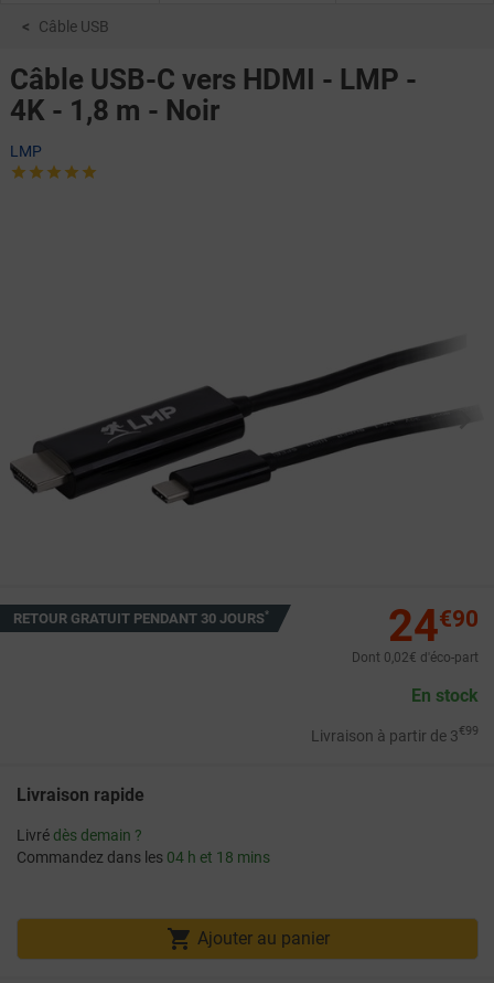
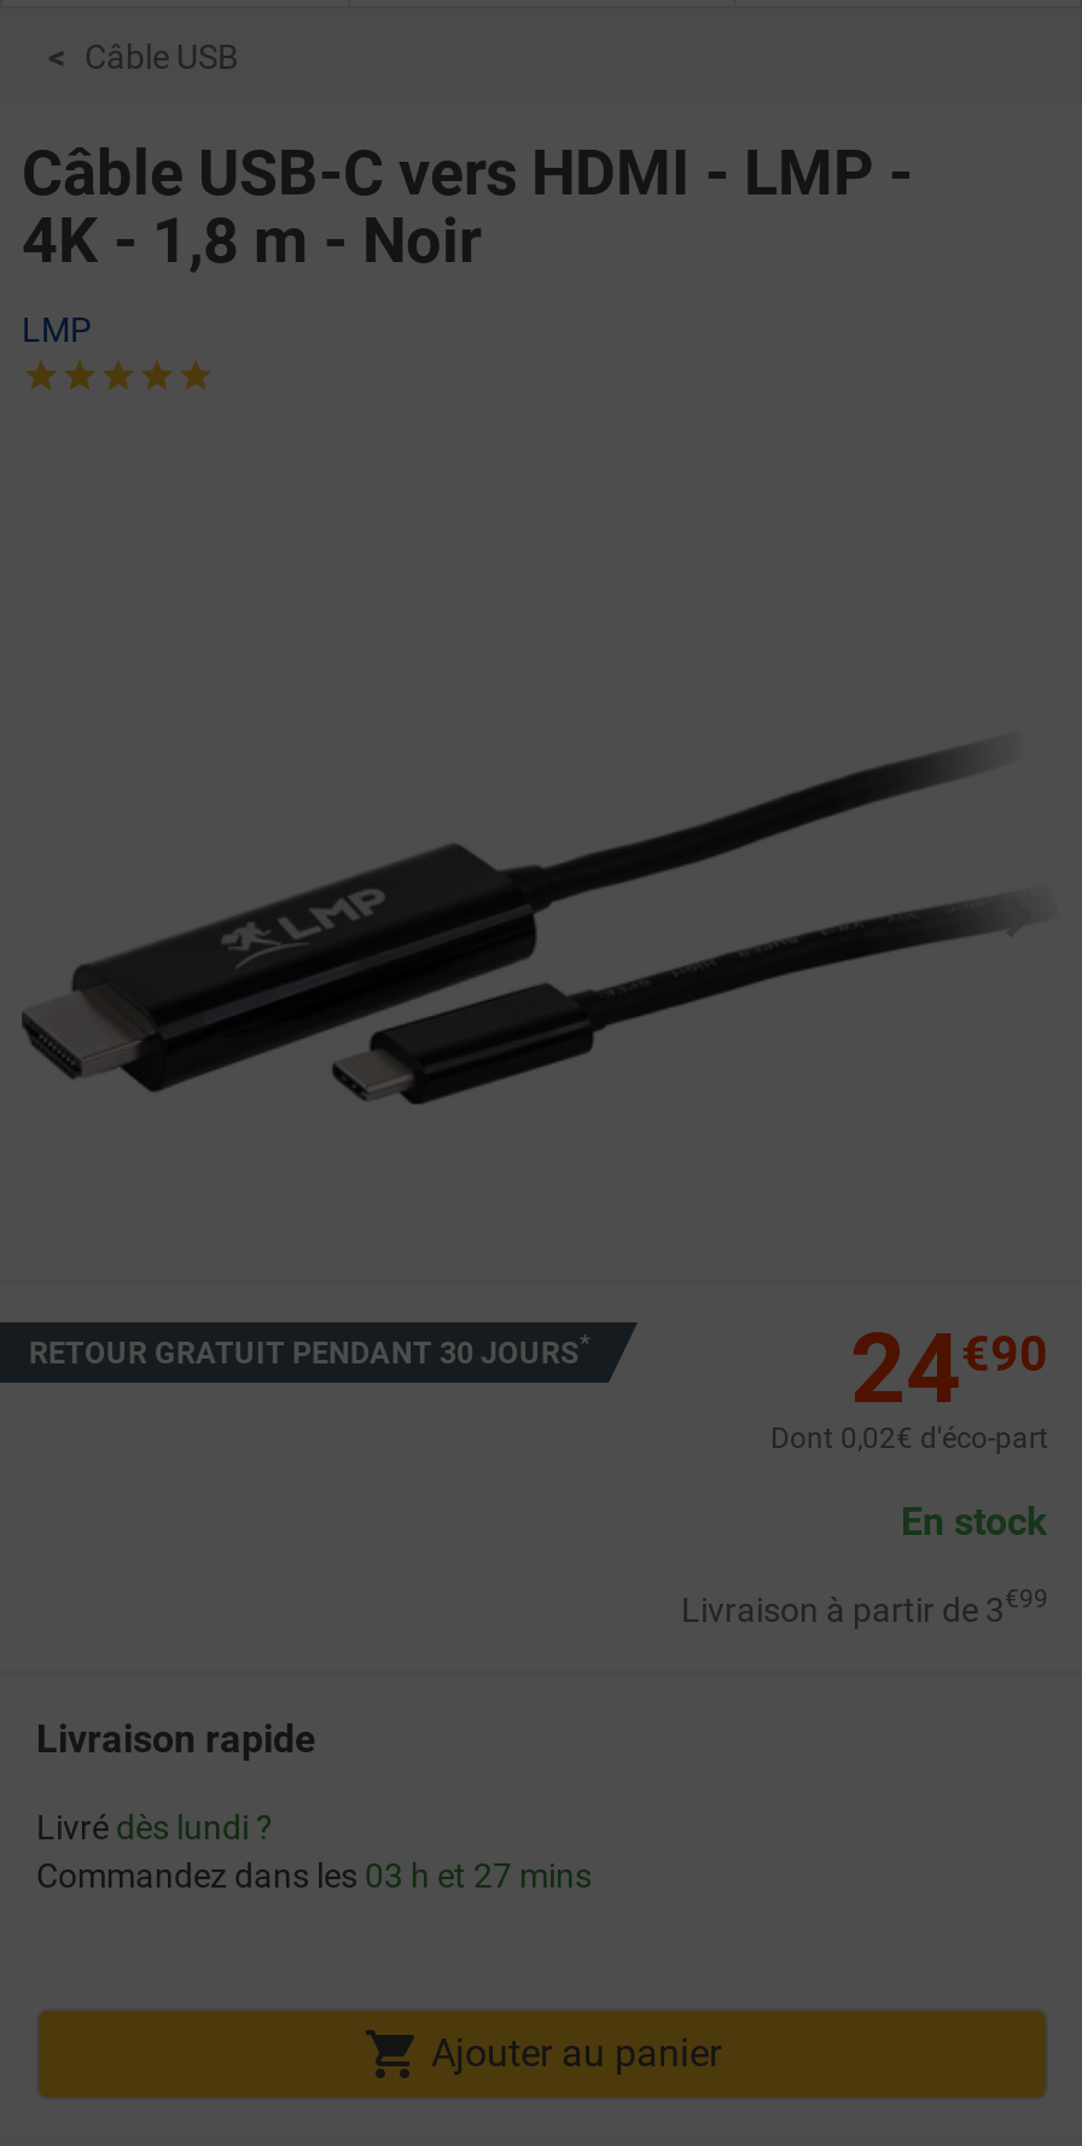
- Livré dès demain ?
+ Livré dès lundi ?

- Commandez dans les 04 h et 18 mins
+ Commandez dans les 03 h et 27 mins
